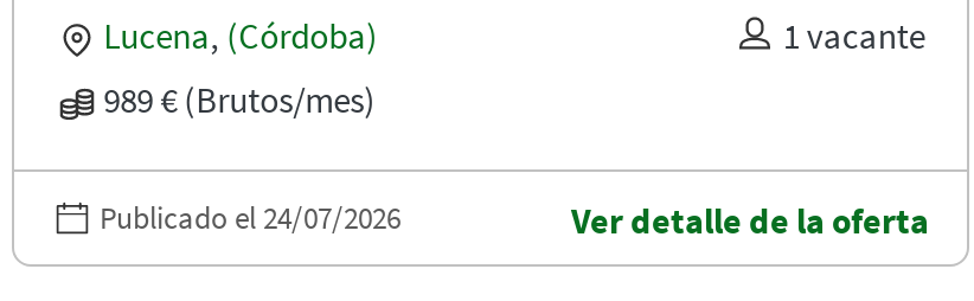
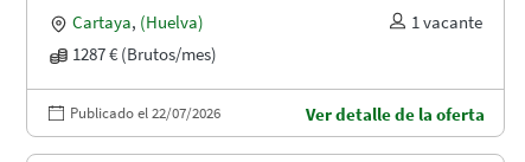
- Lucena, (Córdoba)
+ Cartaya, (Huelva)

- 989 € (Brutos/mes)
+ 1287 € (Brutos/mes)

- Publicado el 24/07/2026
+ Publicado el 22/07/2026
